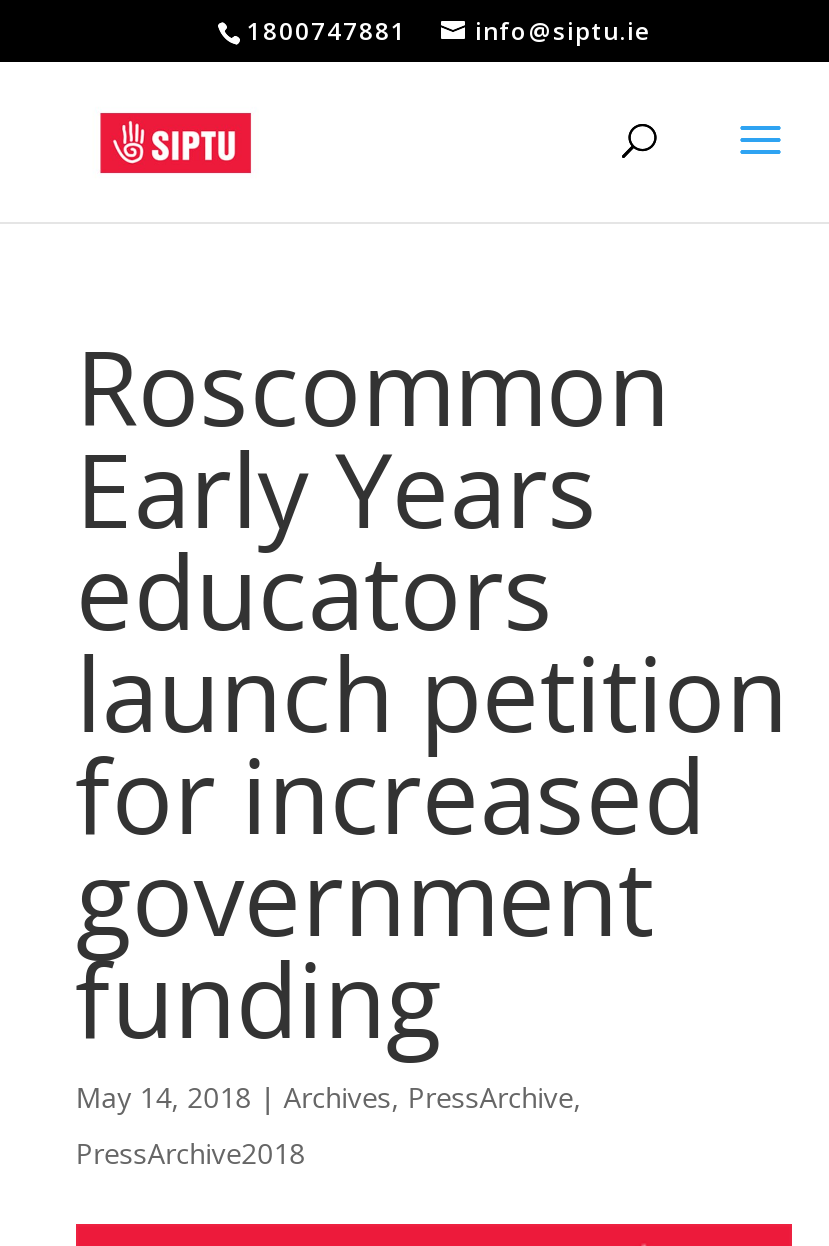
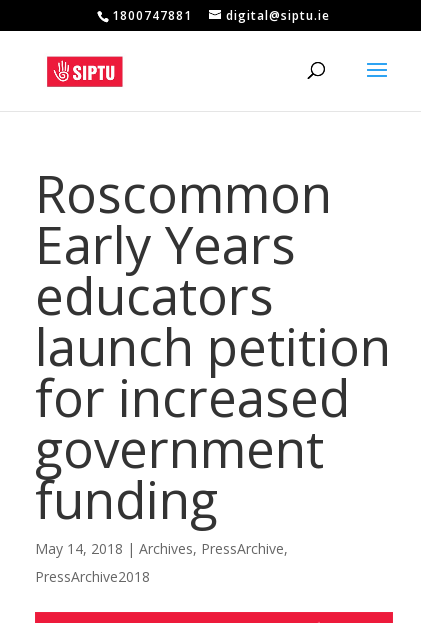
- info@siptu.ie
+ digital@siptu.ie
